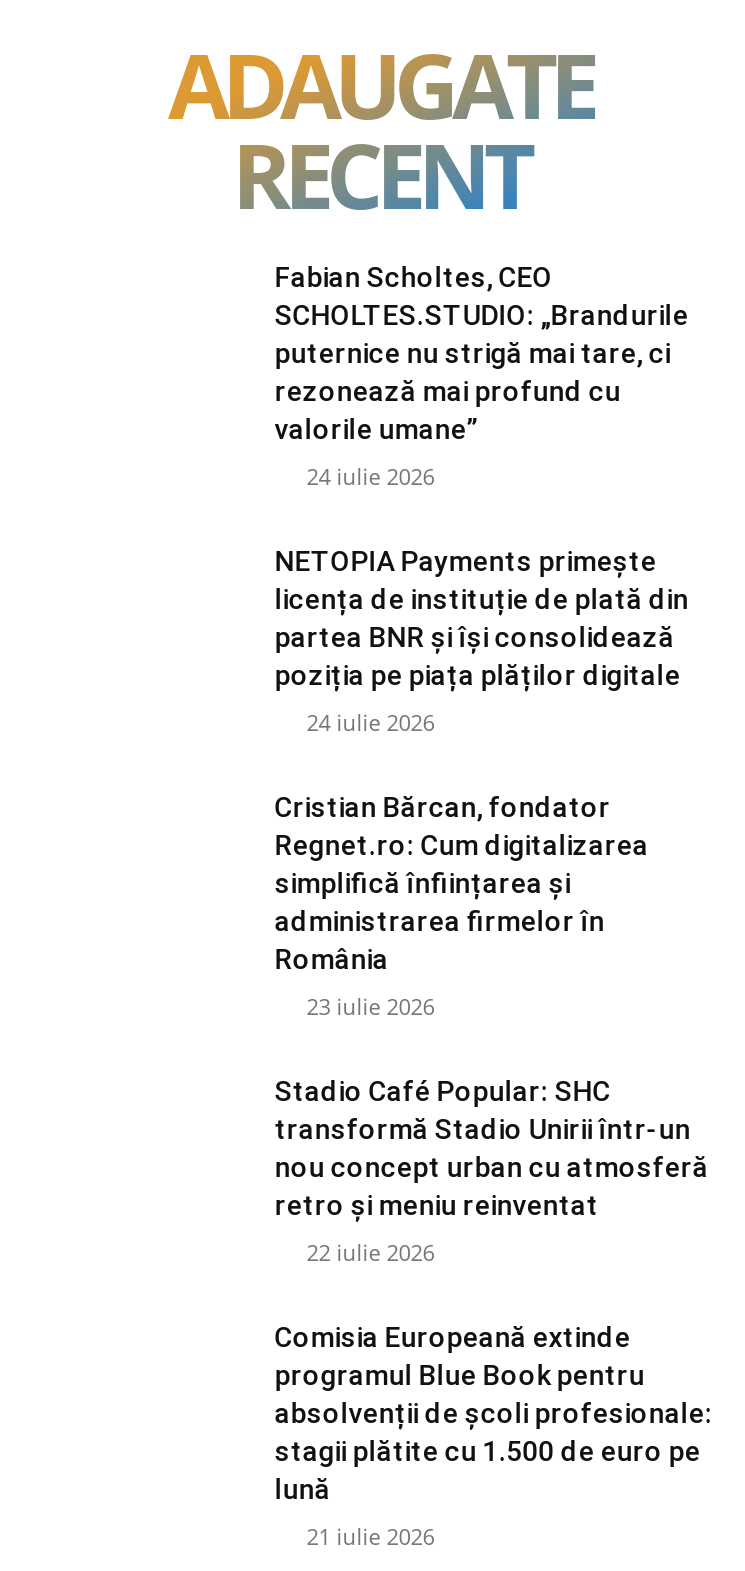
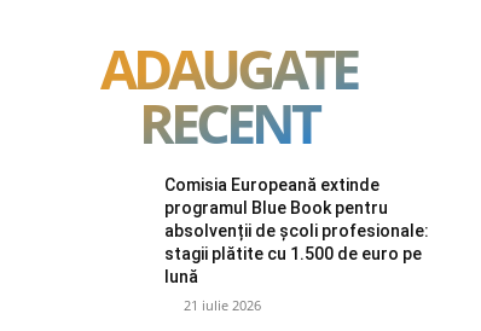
- Fabian Scholtes, CEO
- SCHOLTES.STUDIO: „Brandurile
- puternice nu strigă mai tare, ci
- rezonează mai profund cu
- valorile umane”
- 24 iulie 2026
- NETOPIA Payments primește
- licența de instituție de plată din
- partea BNR și își consolidează
- poziția pe piața plăților digitale
- 24 iulie 2026
- Cristian Bărcan, fondator
- Regnet.ro: Cum digitalizarea
- simplifică înființarea și
- administrarea firmelor în
- România
- 23 iulie 2026
- Stadio Café Popular: SHC
- transformă Stadio Unirii într-un
- nou concept urban cu atmosferă
- retro și meniu reinventat
- 22 iulie 2026
